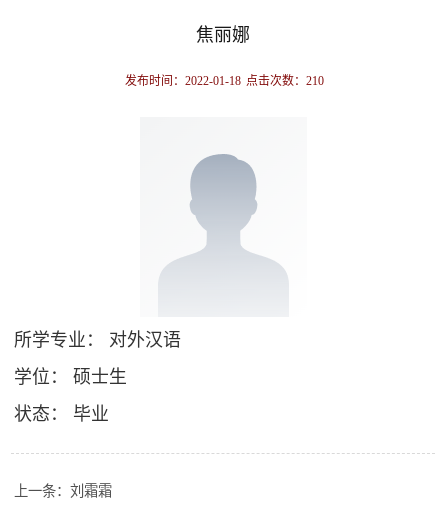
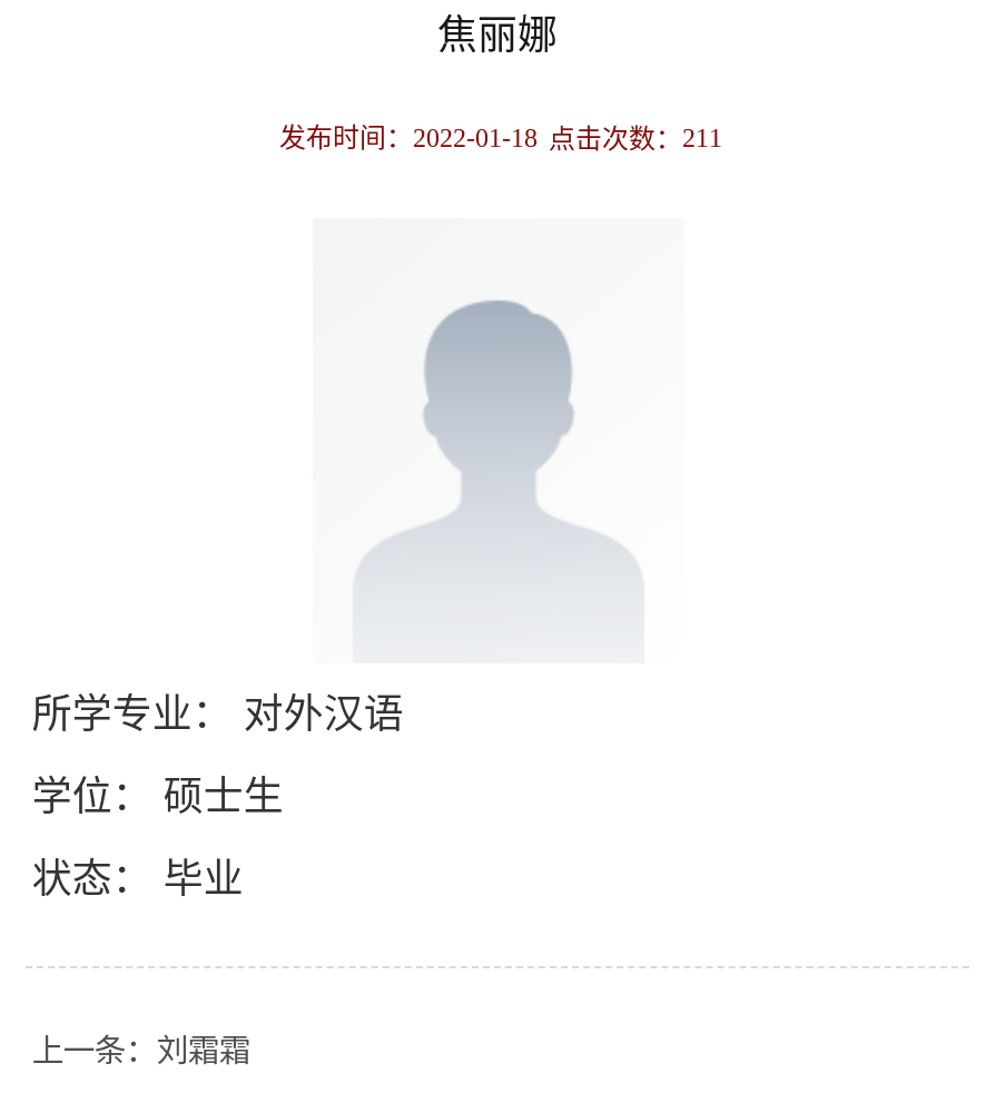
- 发布时间：2022-01-18 点击次数：210
+ 发布时间：2022-01-18 点击次数：211
